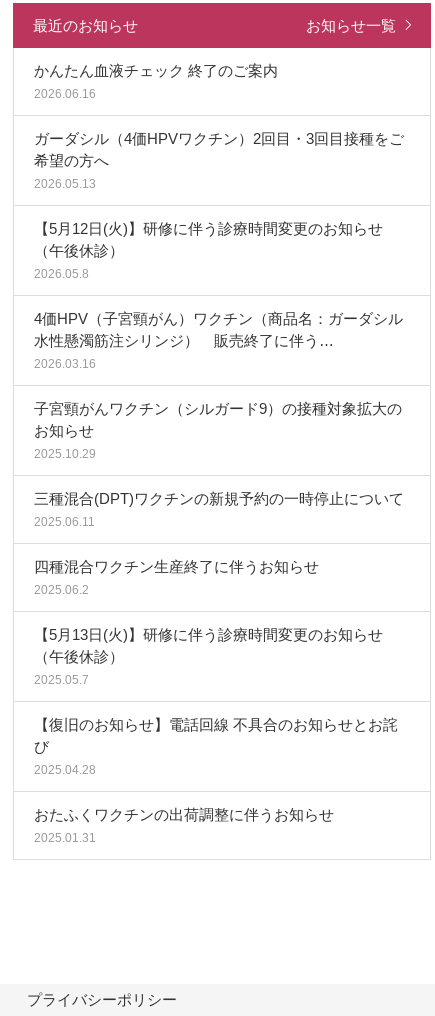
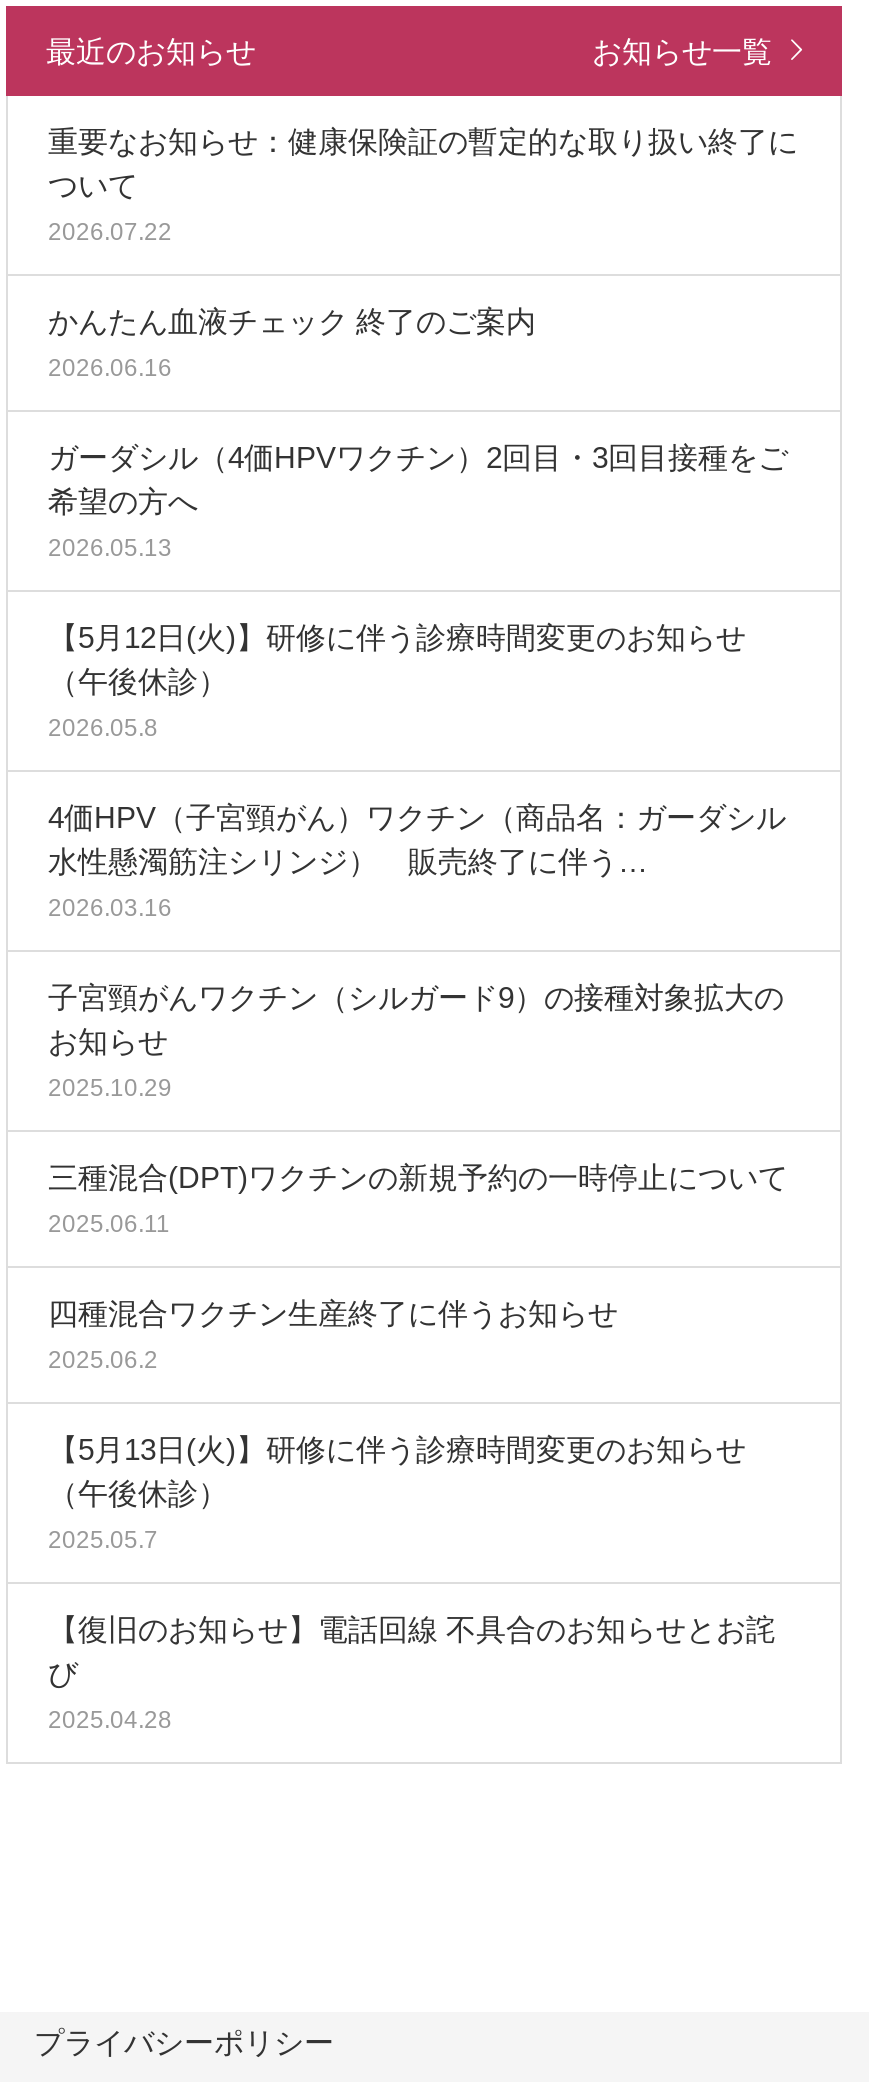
+ 重要なお知らせ：健康保険証の暫定的な取り扱い終了に
+ ついて
+ 2026.07.22

moved down: かんたん血液チェック 終了のご案内 | 2026.06.16 | ガーダシル（4価HPVワクチン）2回目・3回目接種をご | ... | び | 2025.04.28

- おたふくワクチンの出荷調整に伴うお知らせ
- 2025.01.31
